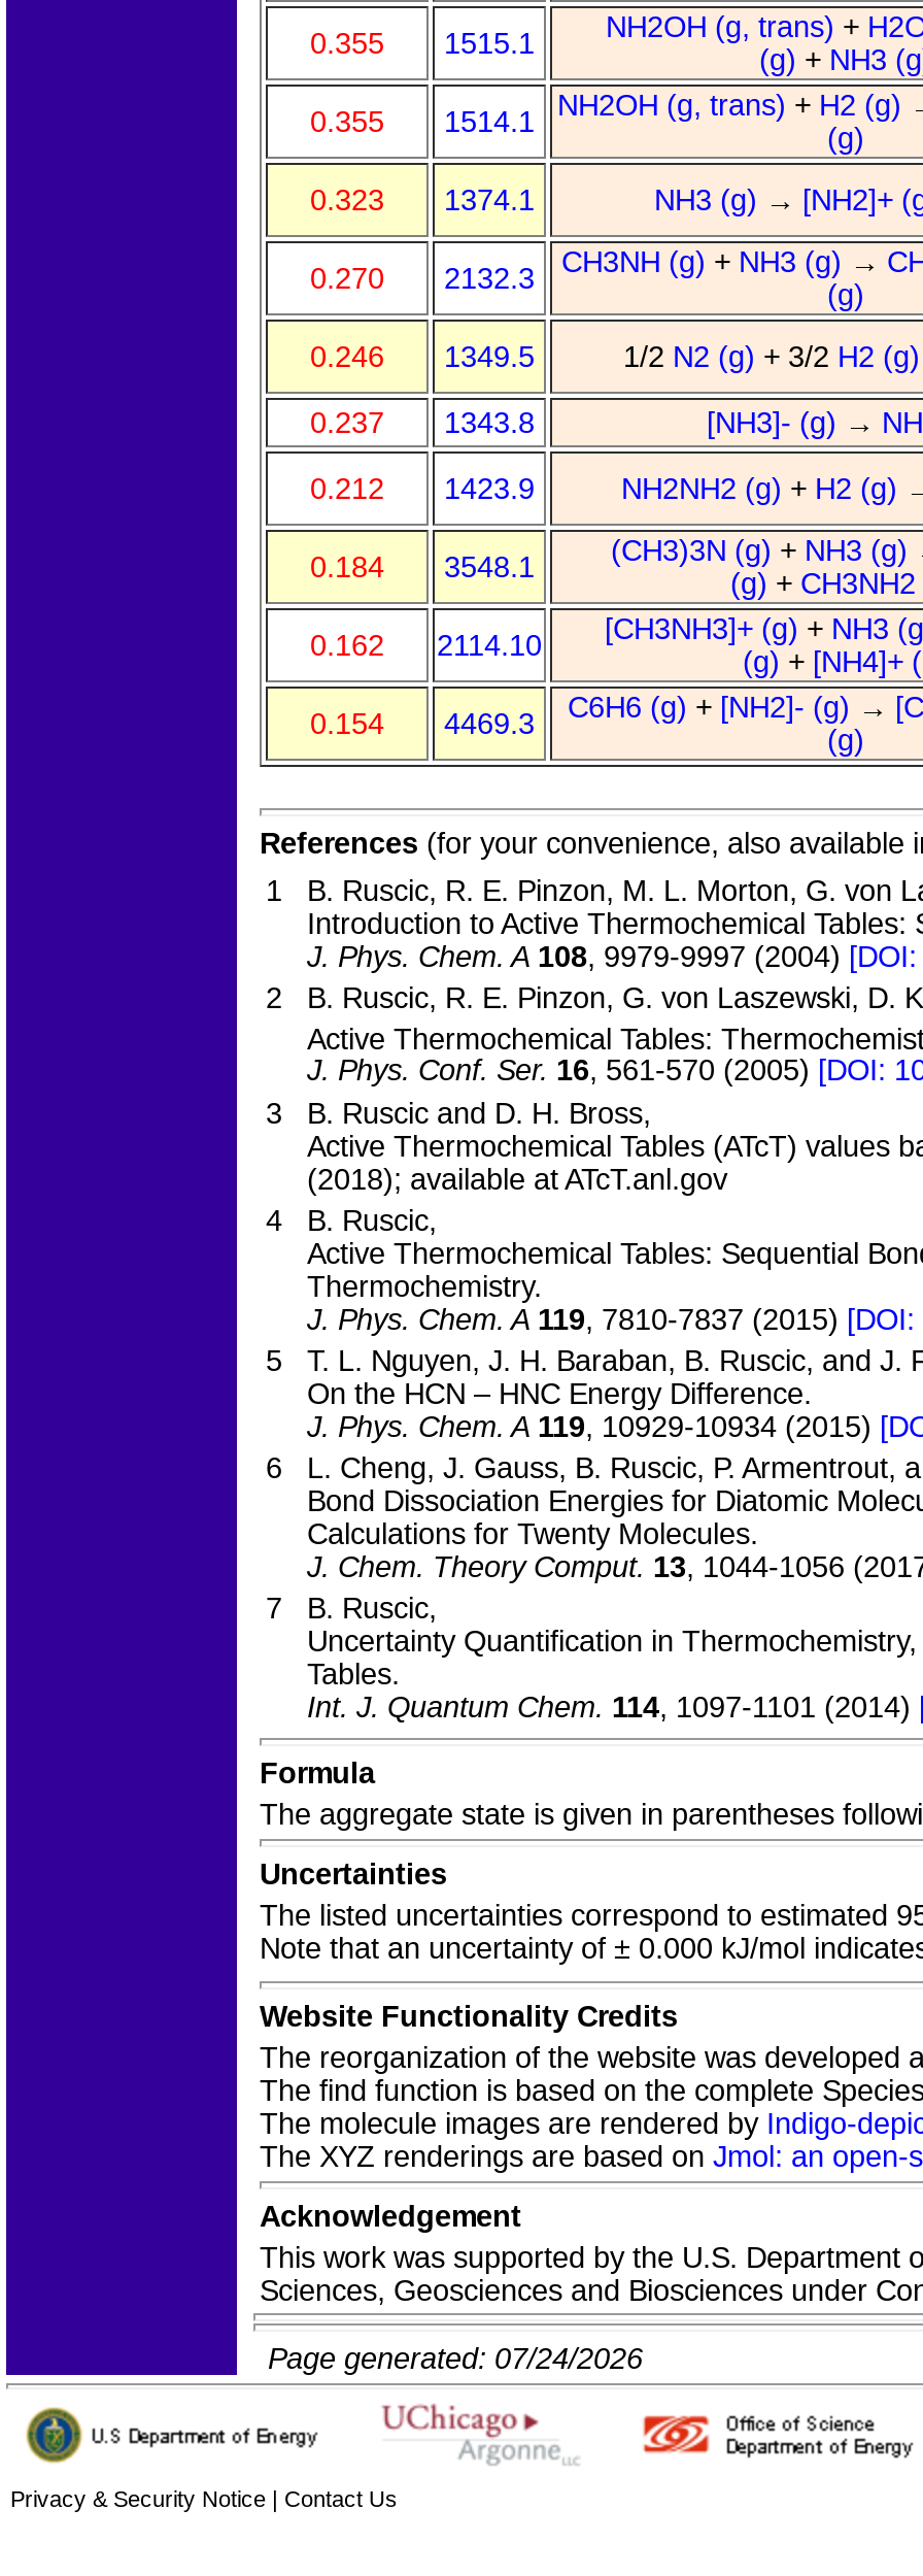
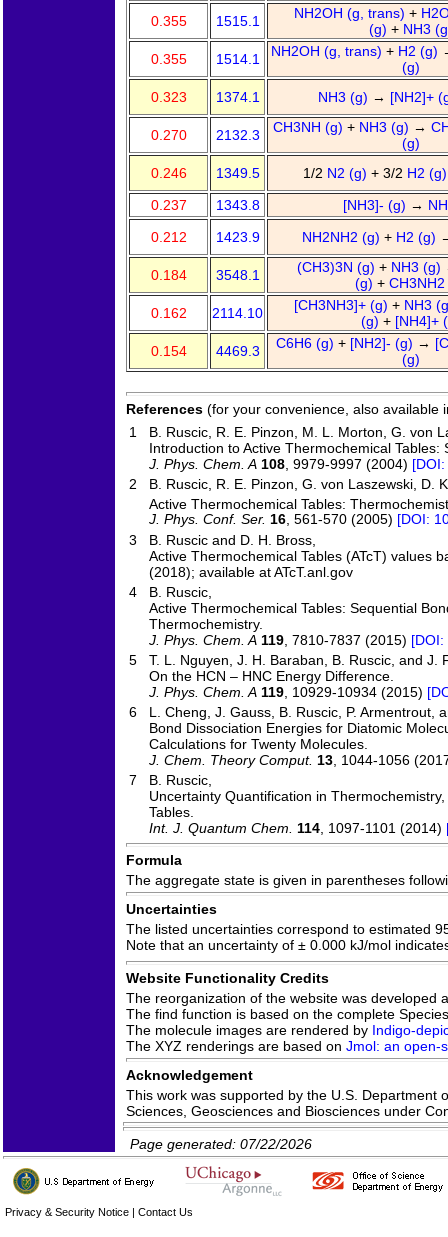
- Page generated: 07/24/2026
+ Page generated: 07/22/2026
